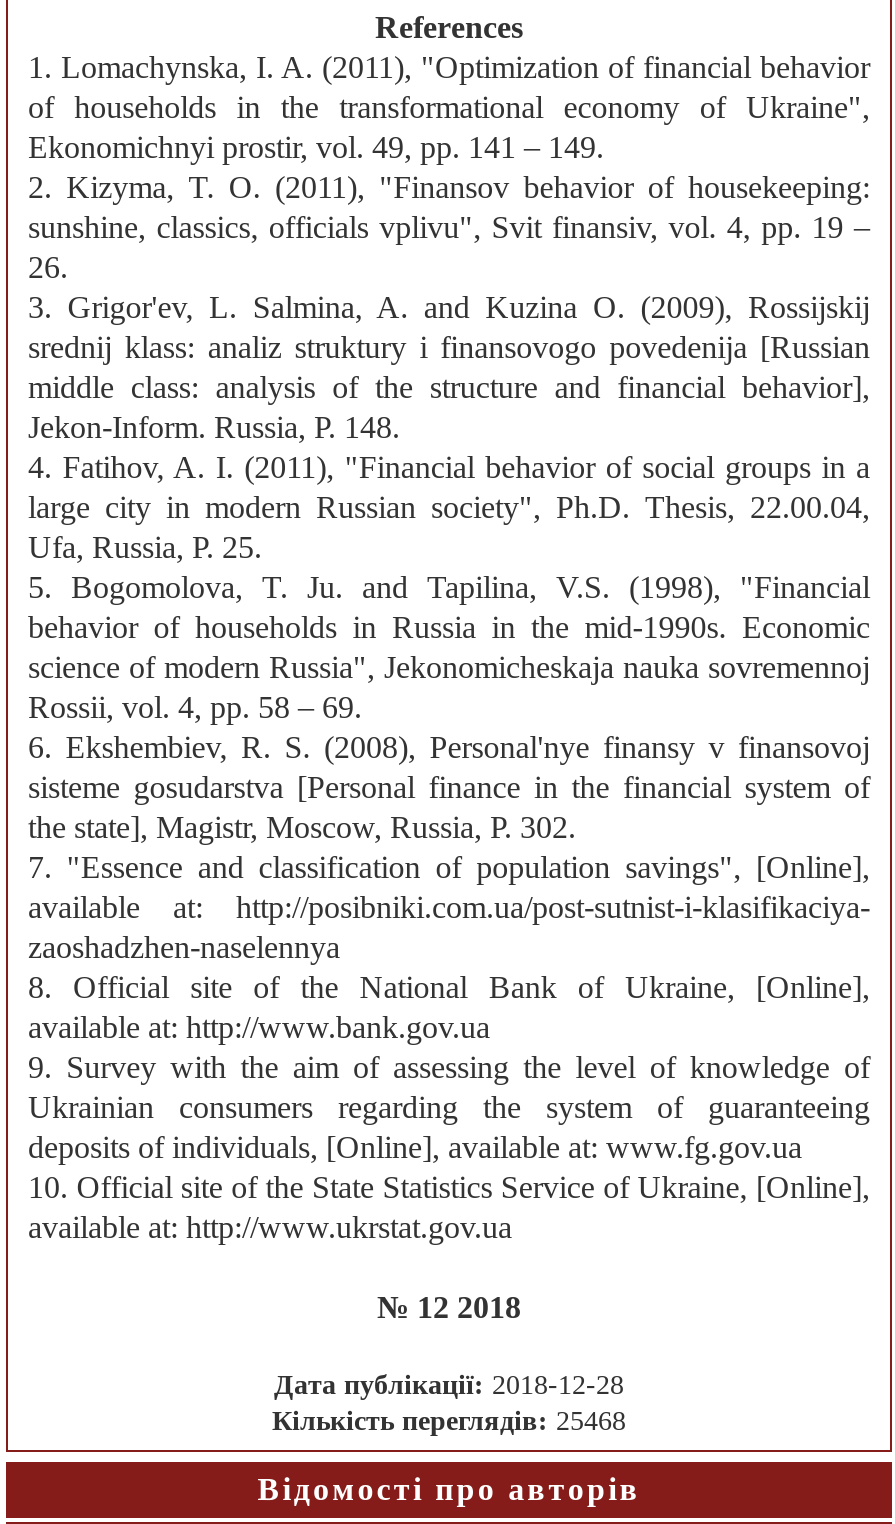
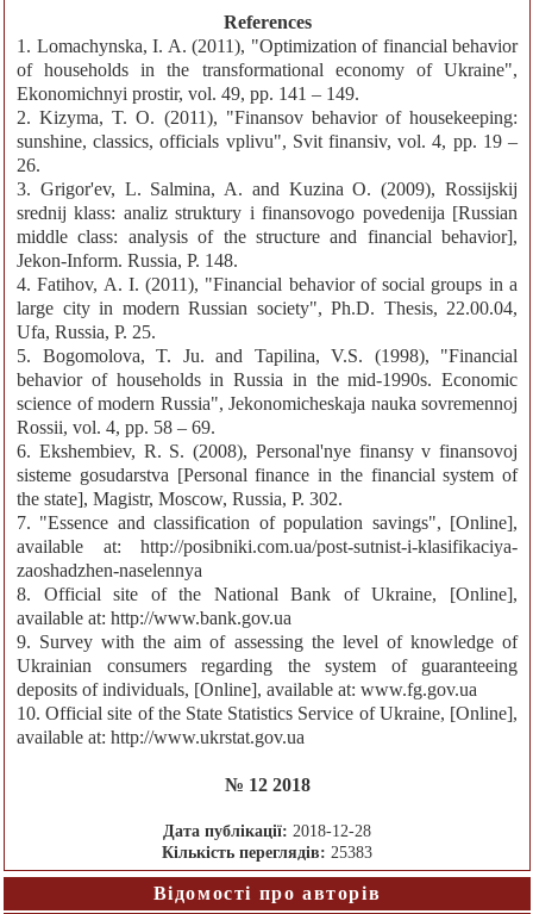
- Кількість переглядів: 25468
+ Кількість переглядів: 25383
